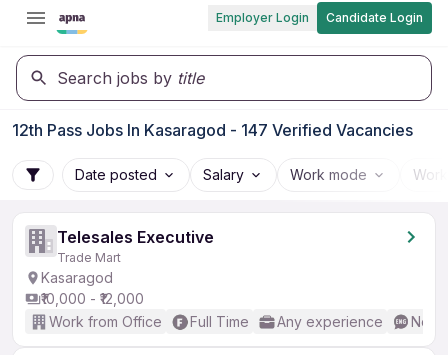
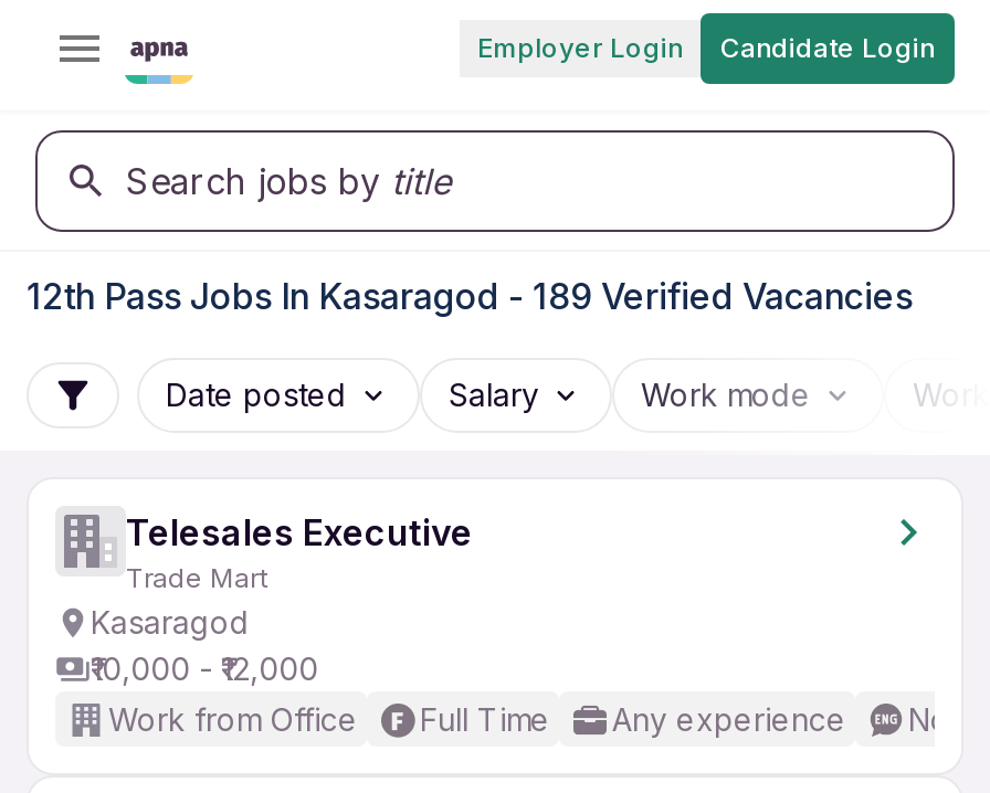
- 12th Pass Jobs In Kasaragod - 147 Verified Vacancies
+ 12th Pass Jobs In Kasaragod - 189 Verified Vacancies
